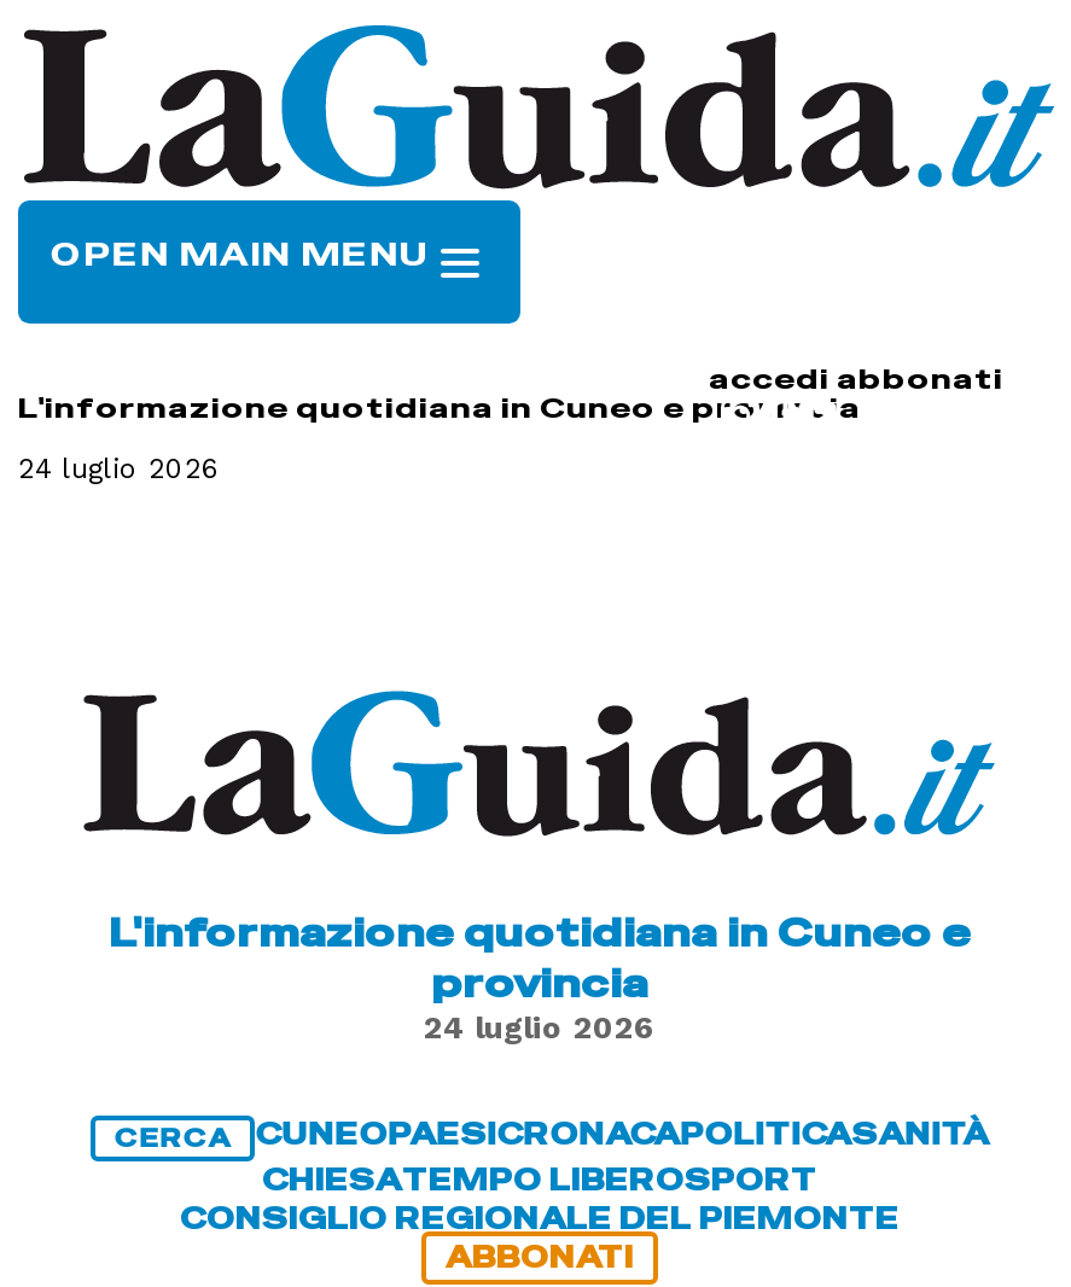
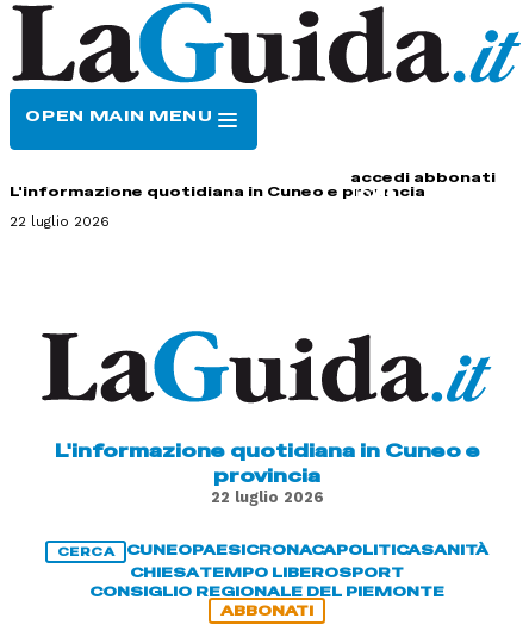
- 24 luglio 2026
+ 22 luglio 2026

- 24 luglio 2026
+ 22 luglio 2026
